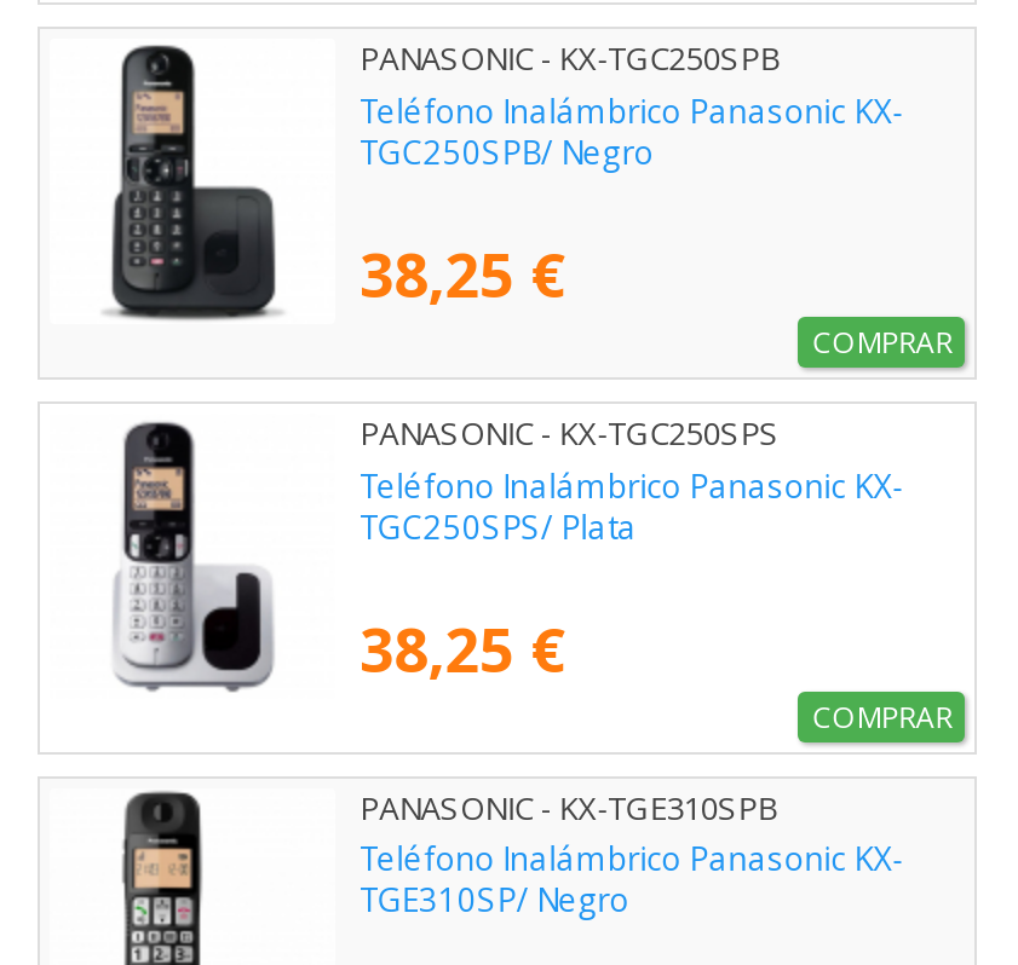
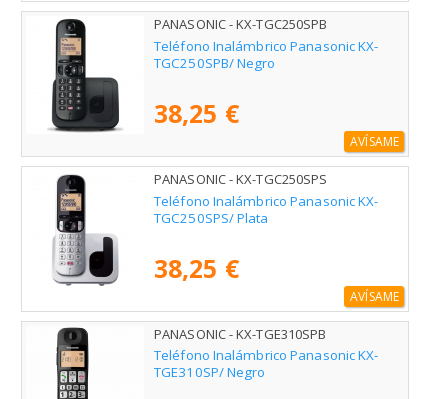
- COMPRAR
+ AVÍSAME

- COMPRAR
+ AVÍSAME
